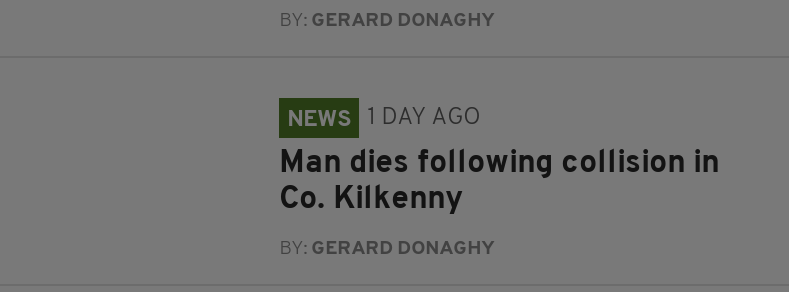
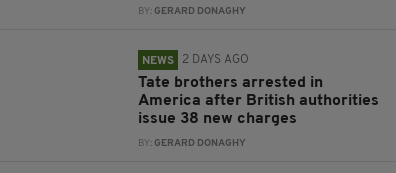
- NEWS 1 DAY AGO
+ NEWS 2 DAYS AGO

- Man dies following collision in
- Co. Kilkenny
+ Tate brothers arrested in
+ America after British authorities
+ issue 38 new charges
